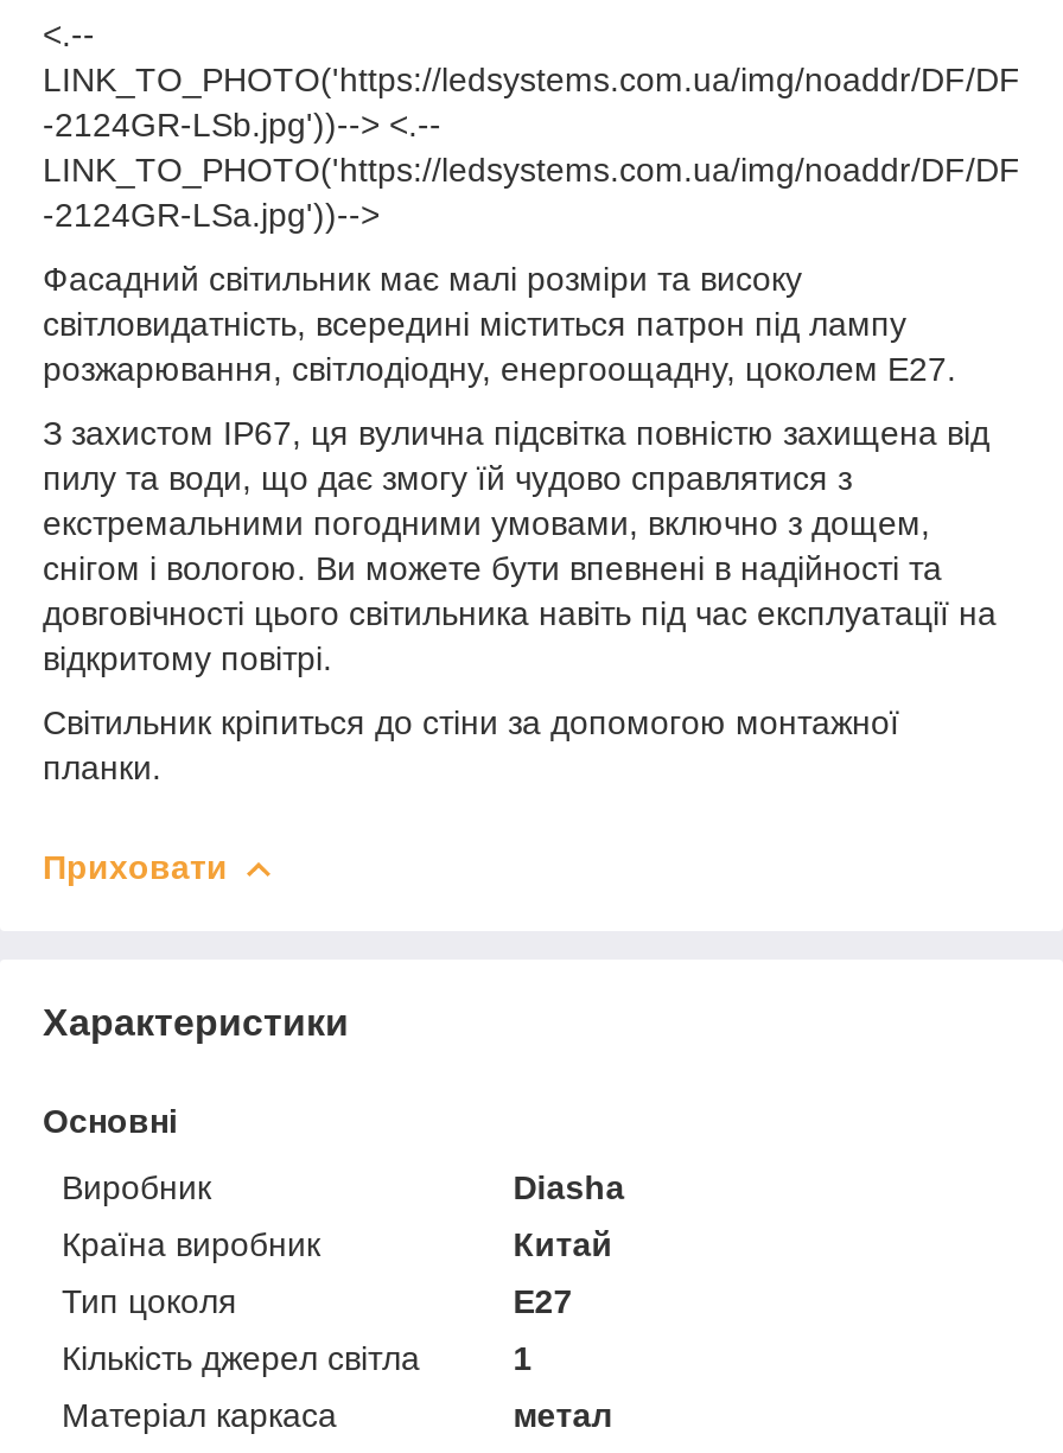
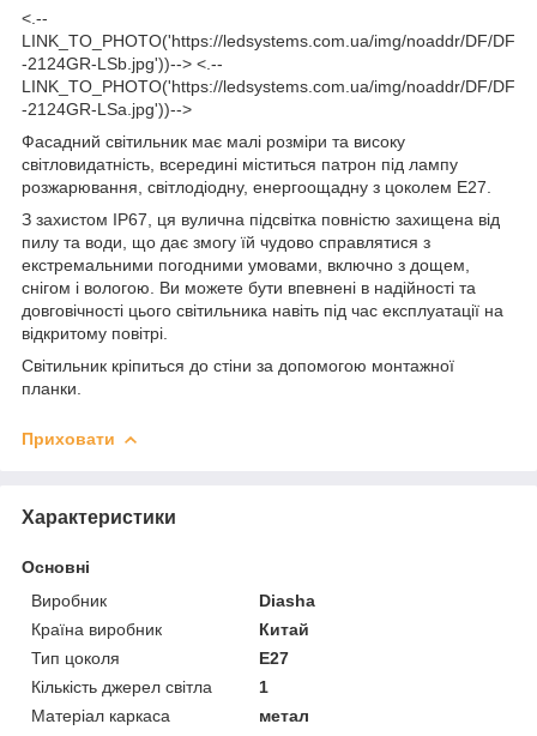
- розжарювання, світлодіодну, енергоощадну, цоколем Е27.
+ розжарювання, світлодіодну, енергоощадну з цоколем Е27.
